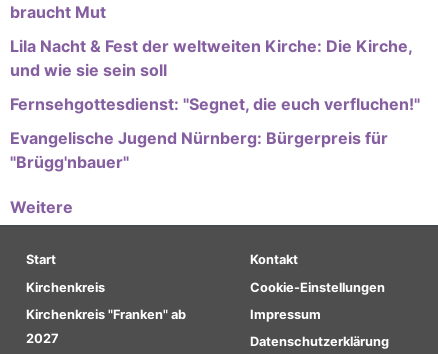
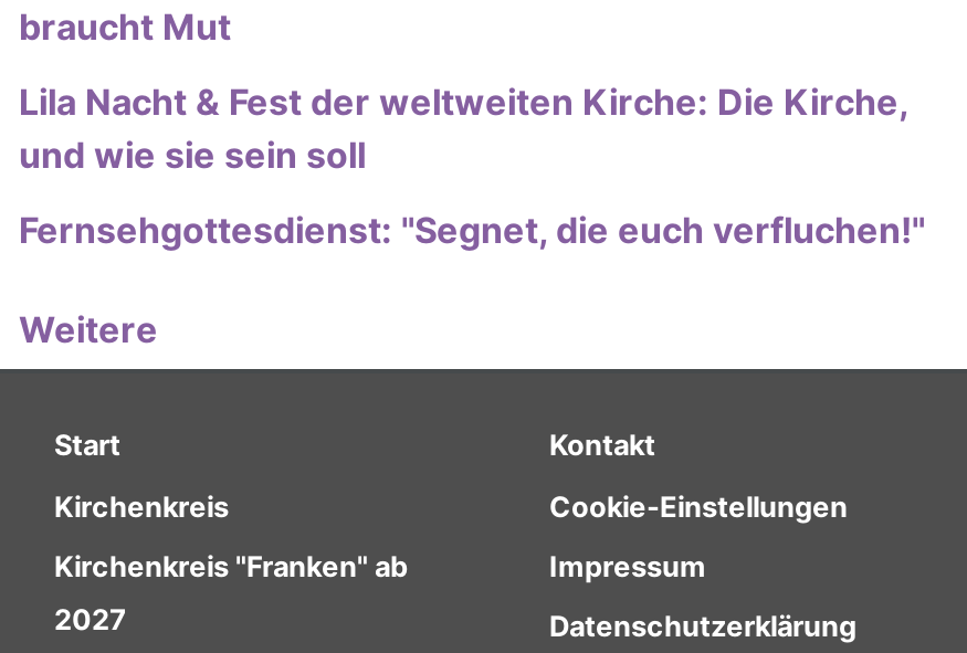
- Evangelische Jugend Nürnberg: Bürgerpreis für
- "Brügg'nbauer"
